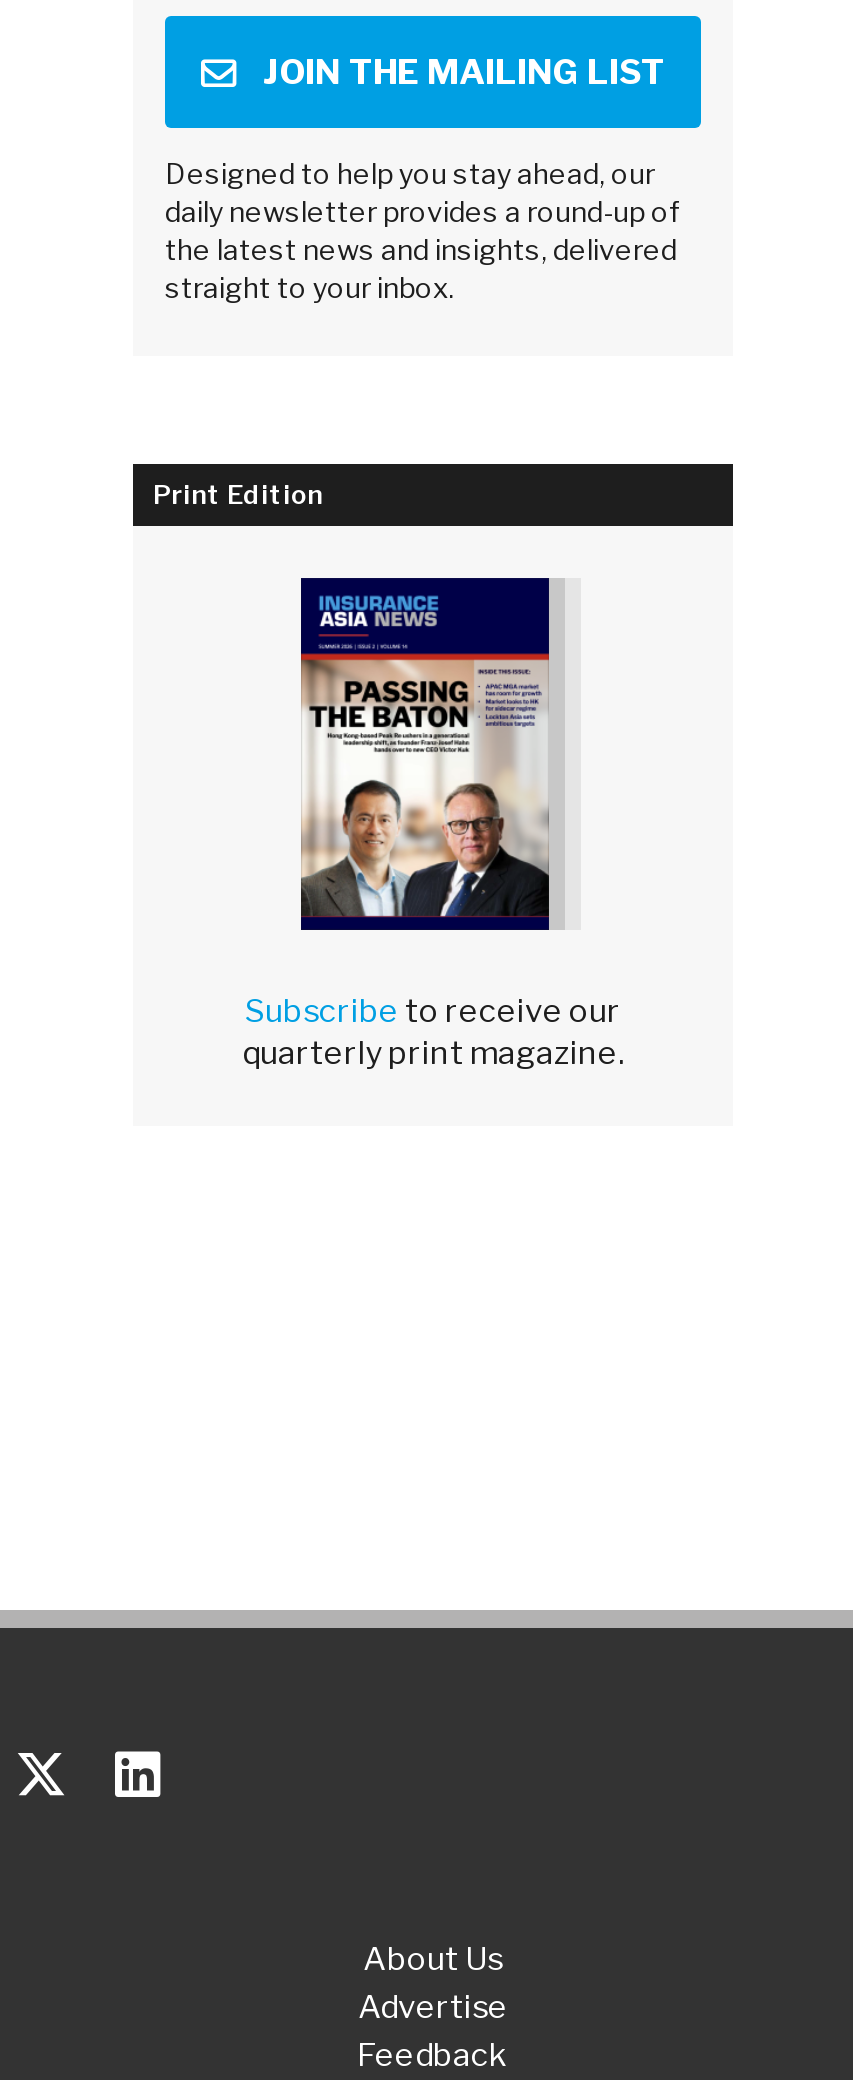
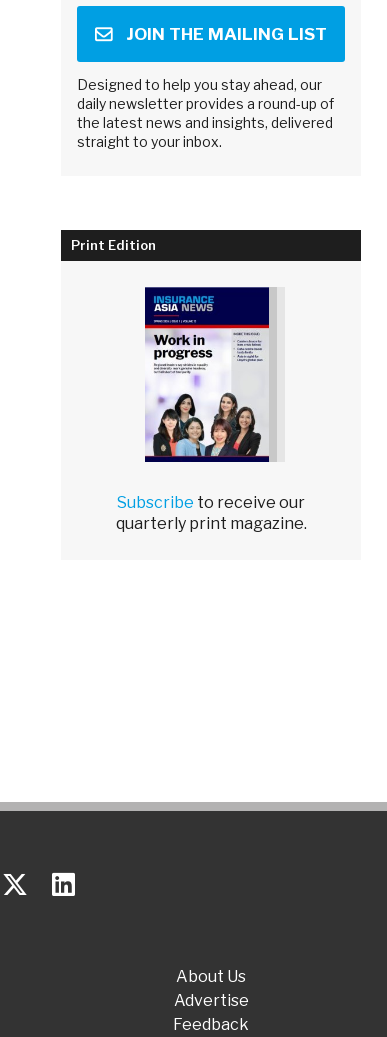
- [image]
+ [image]
